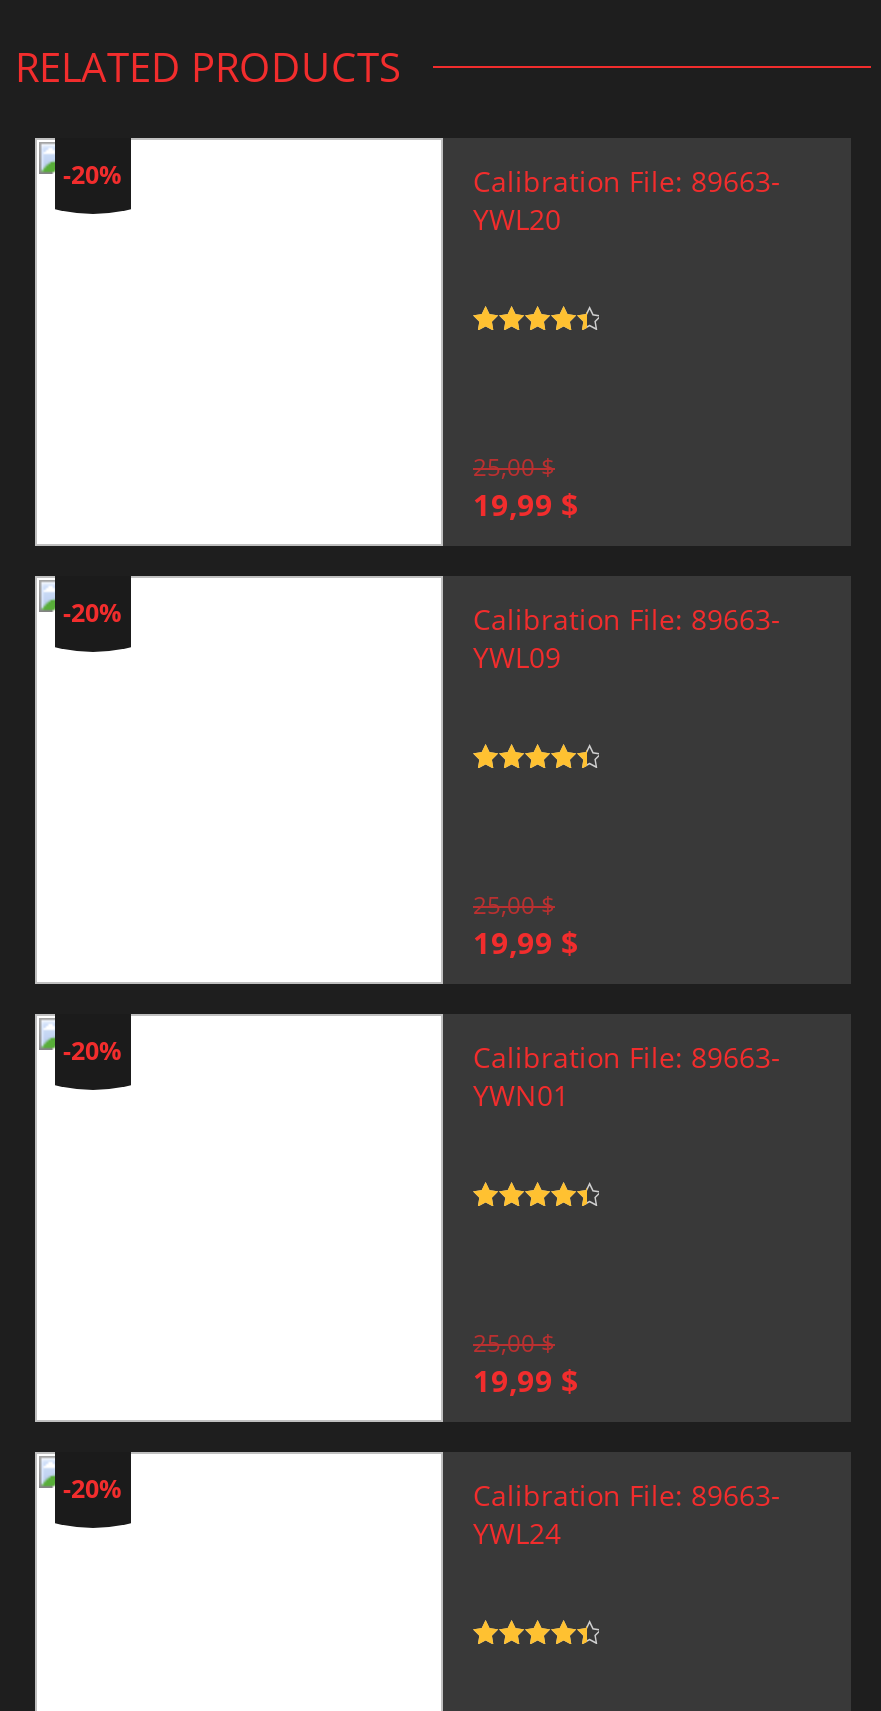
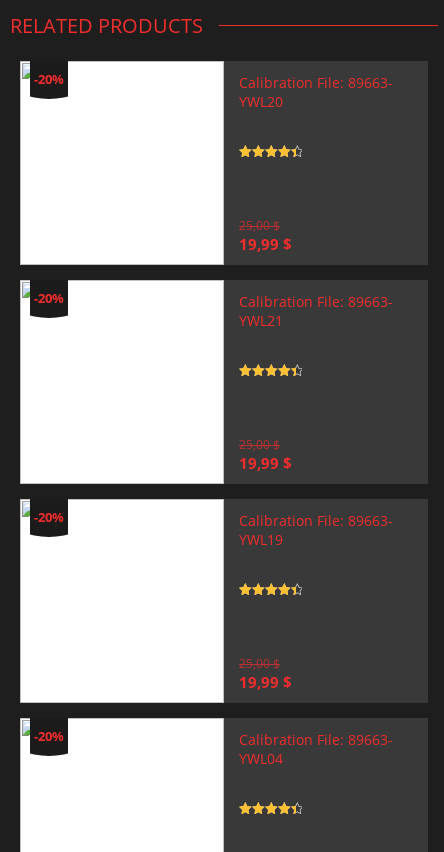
- YWL09
+ YWL21

- YWN01
+ YWL19

- YWL24
+ YWL04
